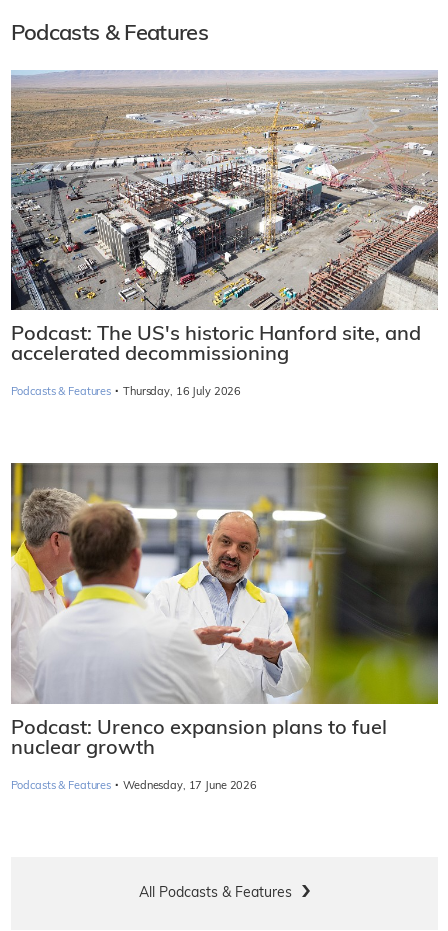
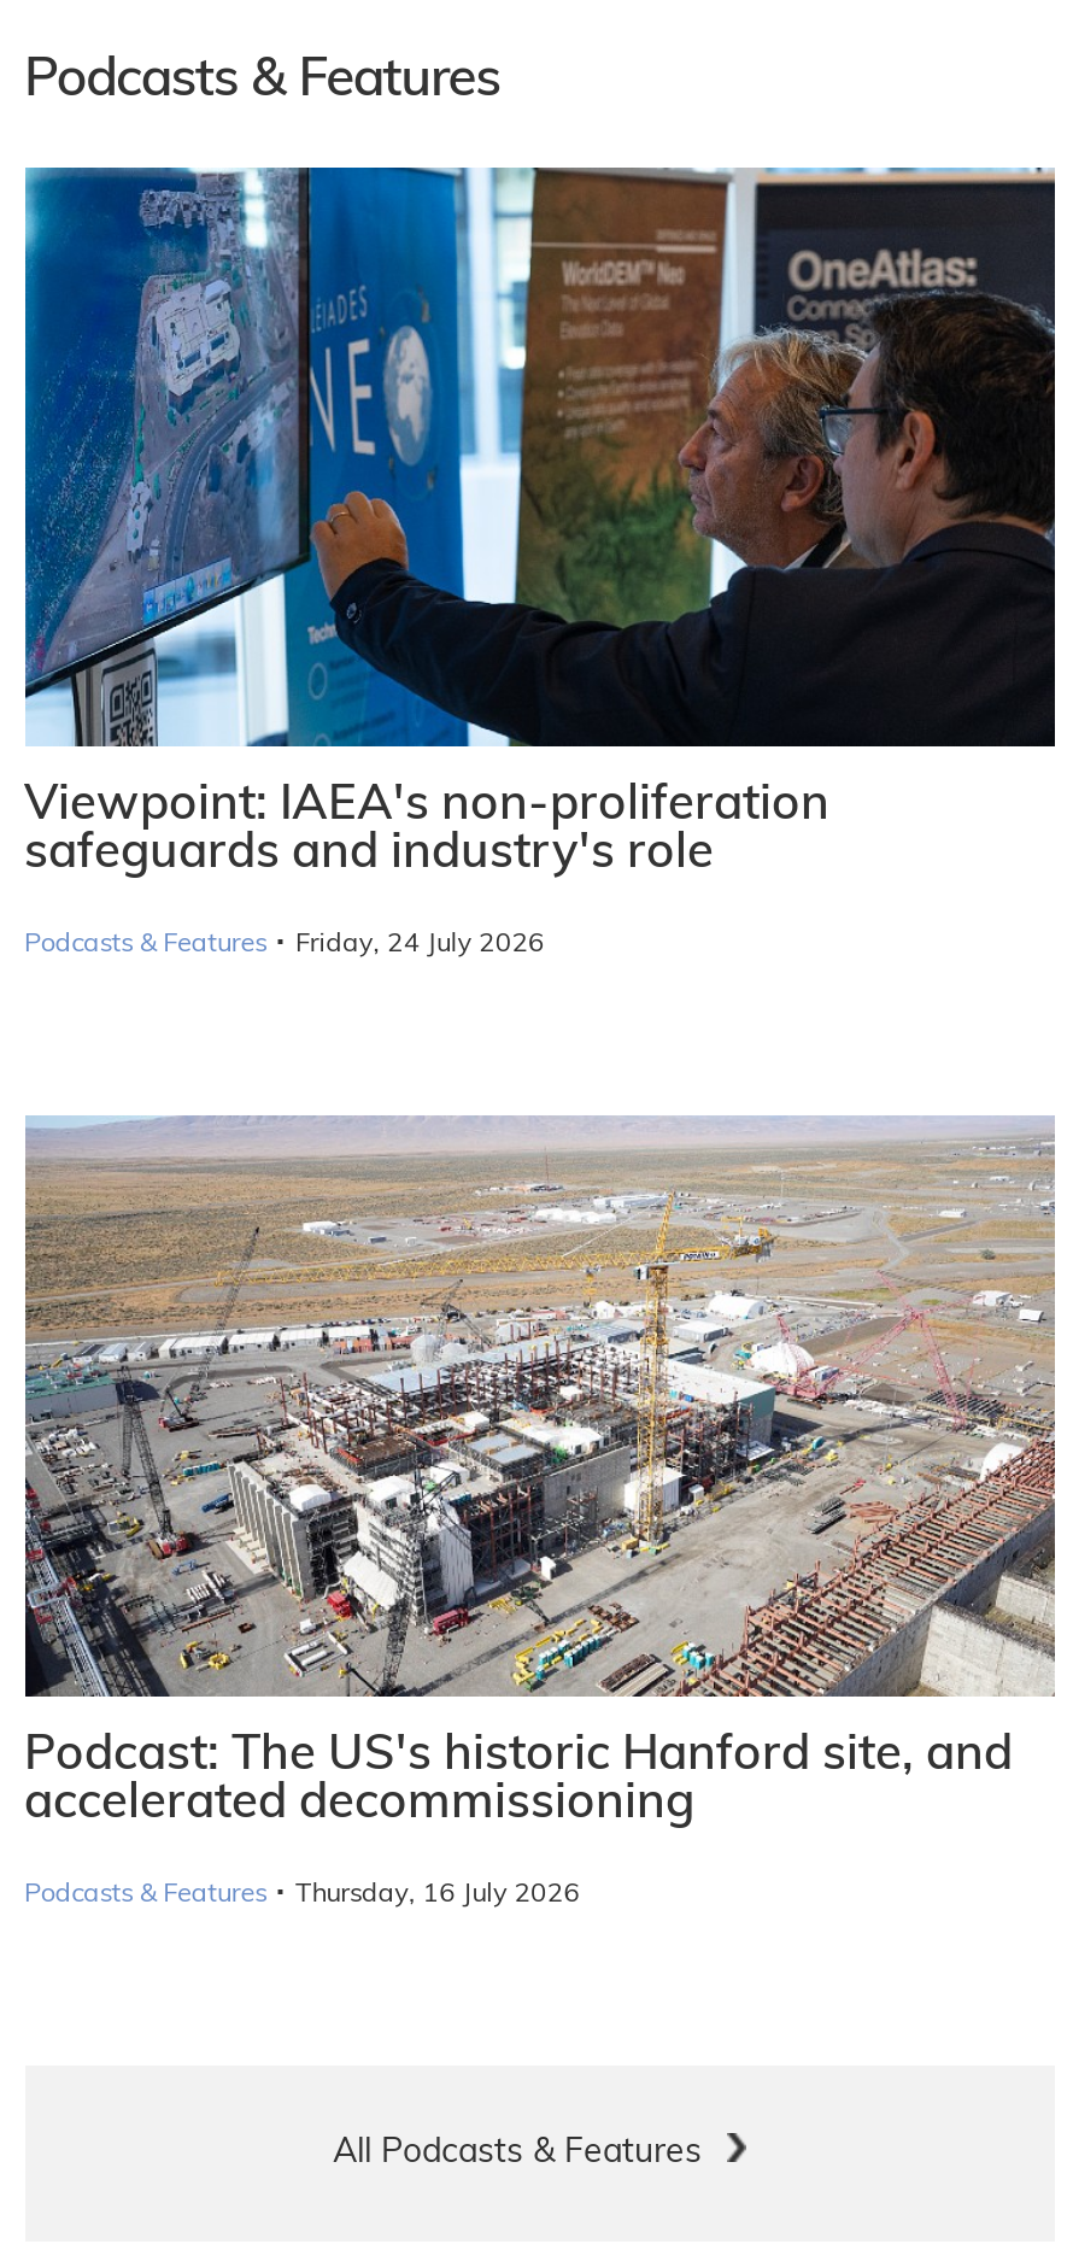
+ [image]
+ Viewpoint: IAEA's non-proliferation
+ safeguards and industry's role
+ Podcasts & Features · Friday, 24 July 2026

moved down: [image] | Podcast: The US's historic Hanford site, and | accelerated decommissioning | Podcasts & Features · Thursday, 16 July 2026

- [image]
- Podcast: Urenco expansion plans to fuel
- nuclear growth
- Podcasts & Features · Wednesday, 17 June 2026
